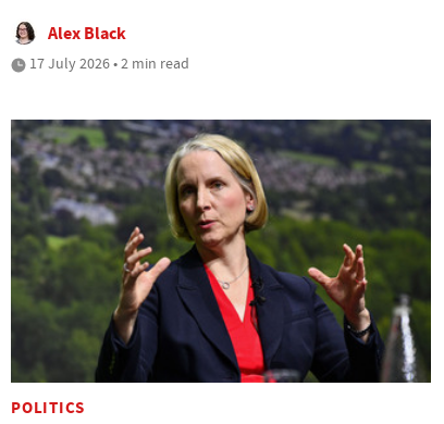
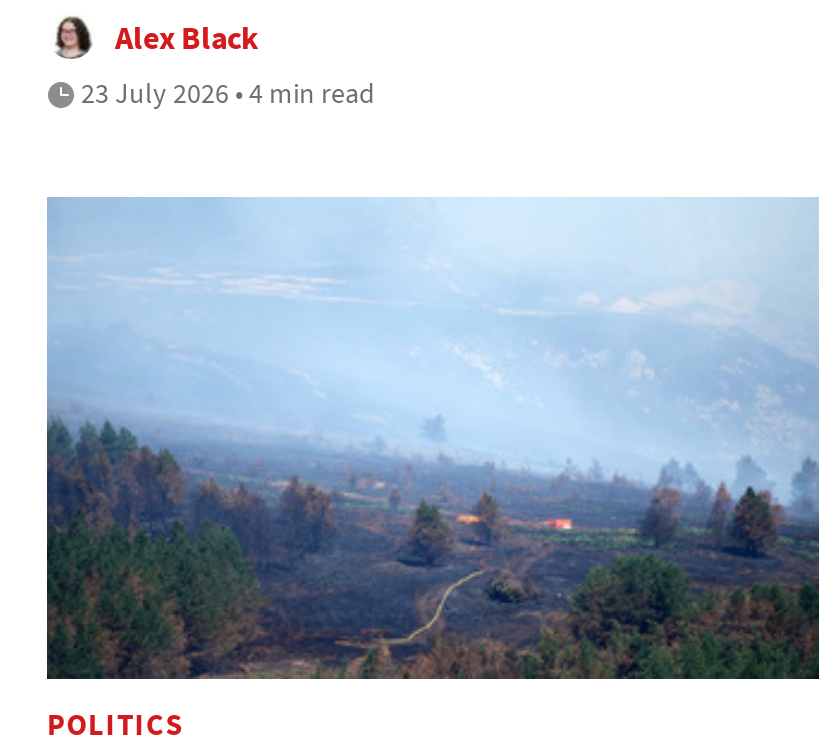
- 17 July 2026 • 2 min read
+ 23 July 2026 • 4 min read

- [image]
+ [image]
